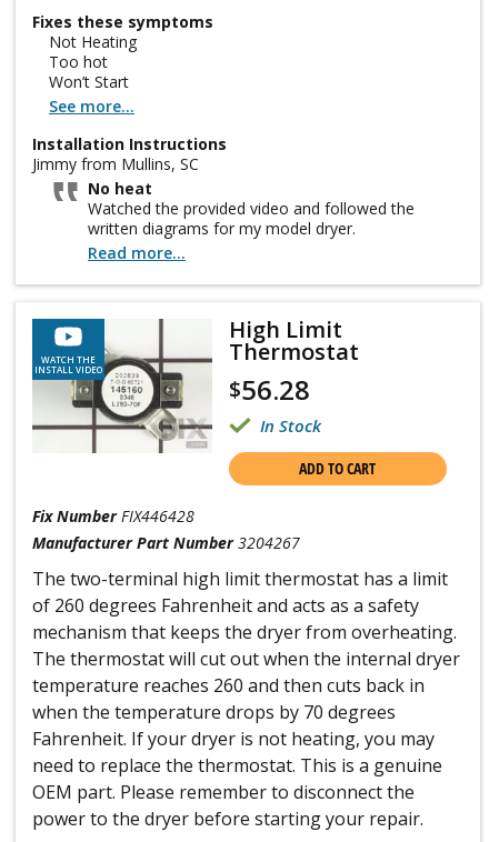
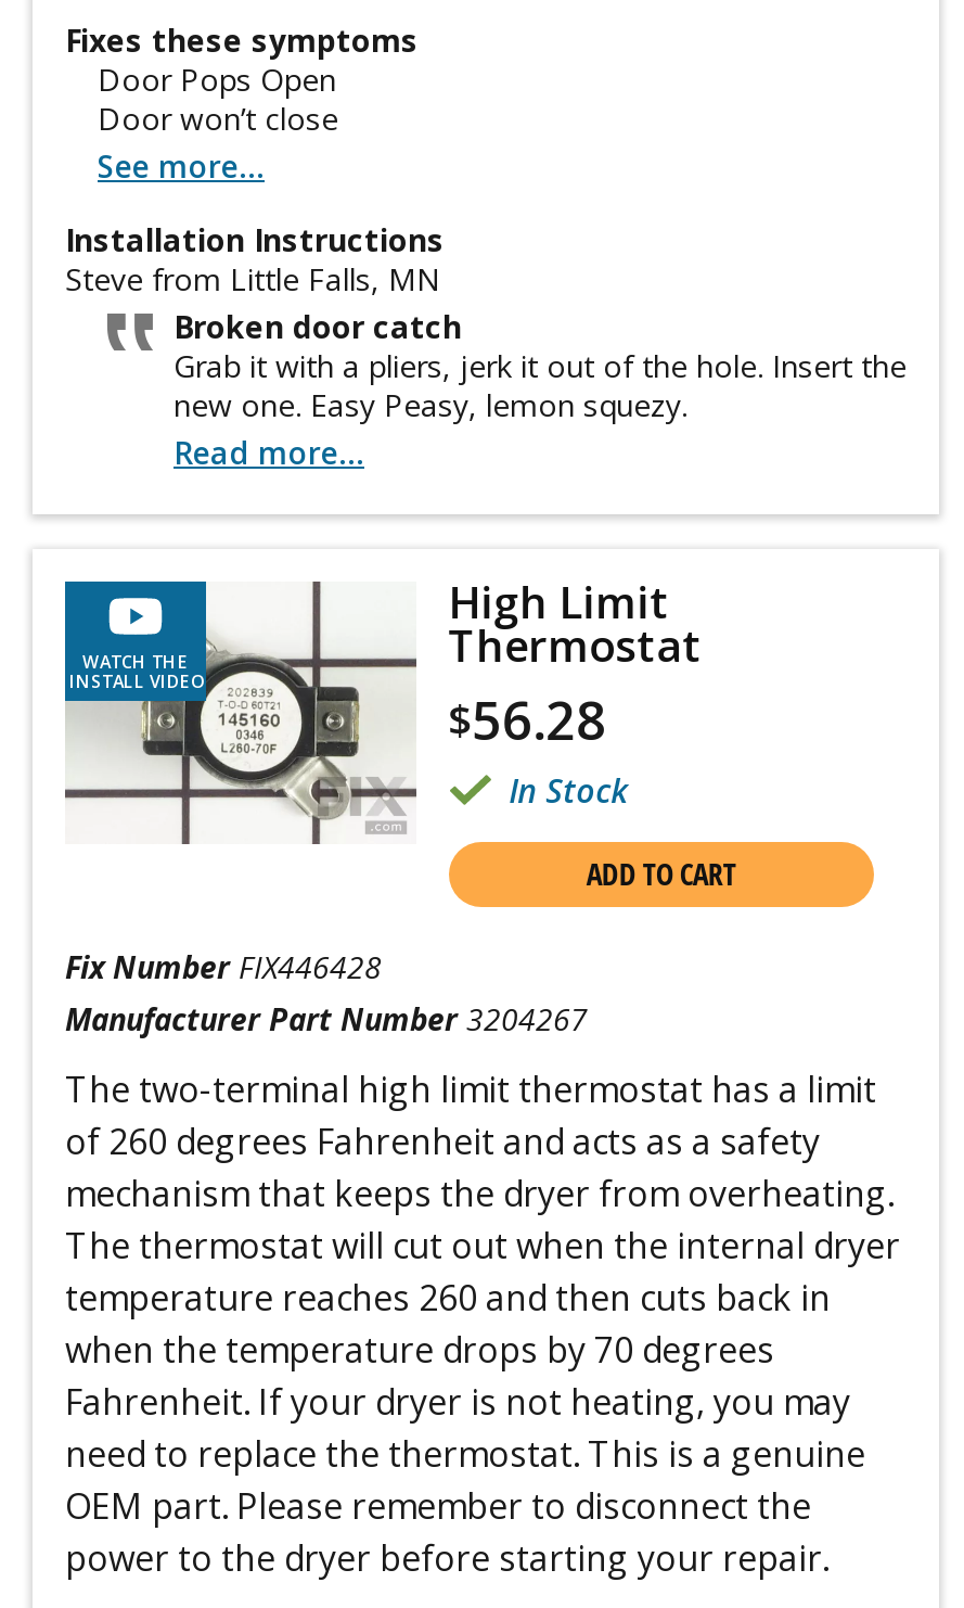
- Not Heating
- Too hot
- Won’t Start
+ Door Pops Open
+ Door won’t close

- Jimmy from Mullins, SC
- No heat
- Watched the provided video and followed the
- written diagrams for my model dryer.
+ Steve from Little Falls, MN
+ Broken door catch
+ Grab it with a pliers, jerk it out of the hole. Insert the
+ new one. Easy Peasy, lemon squezy.
